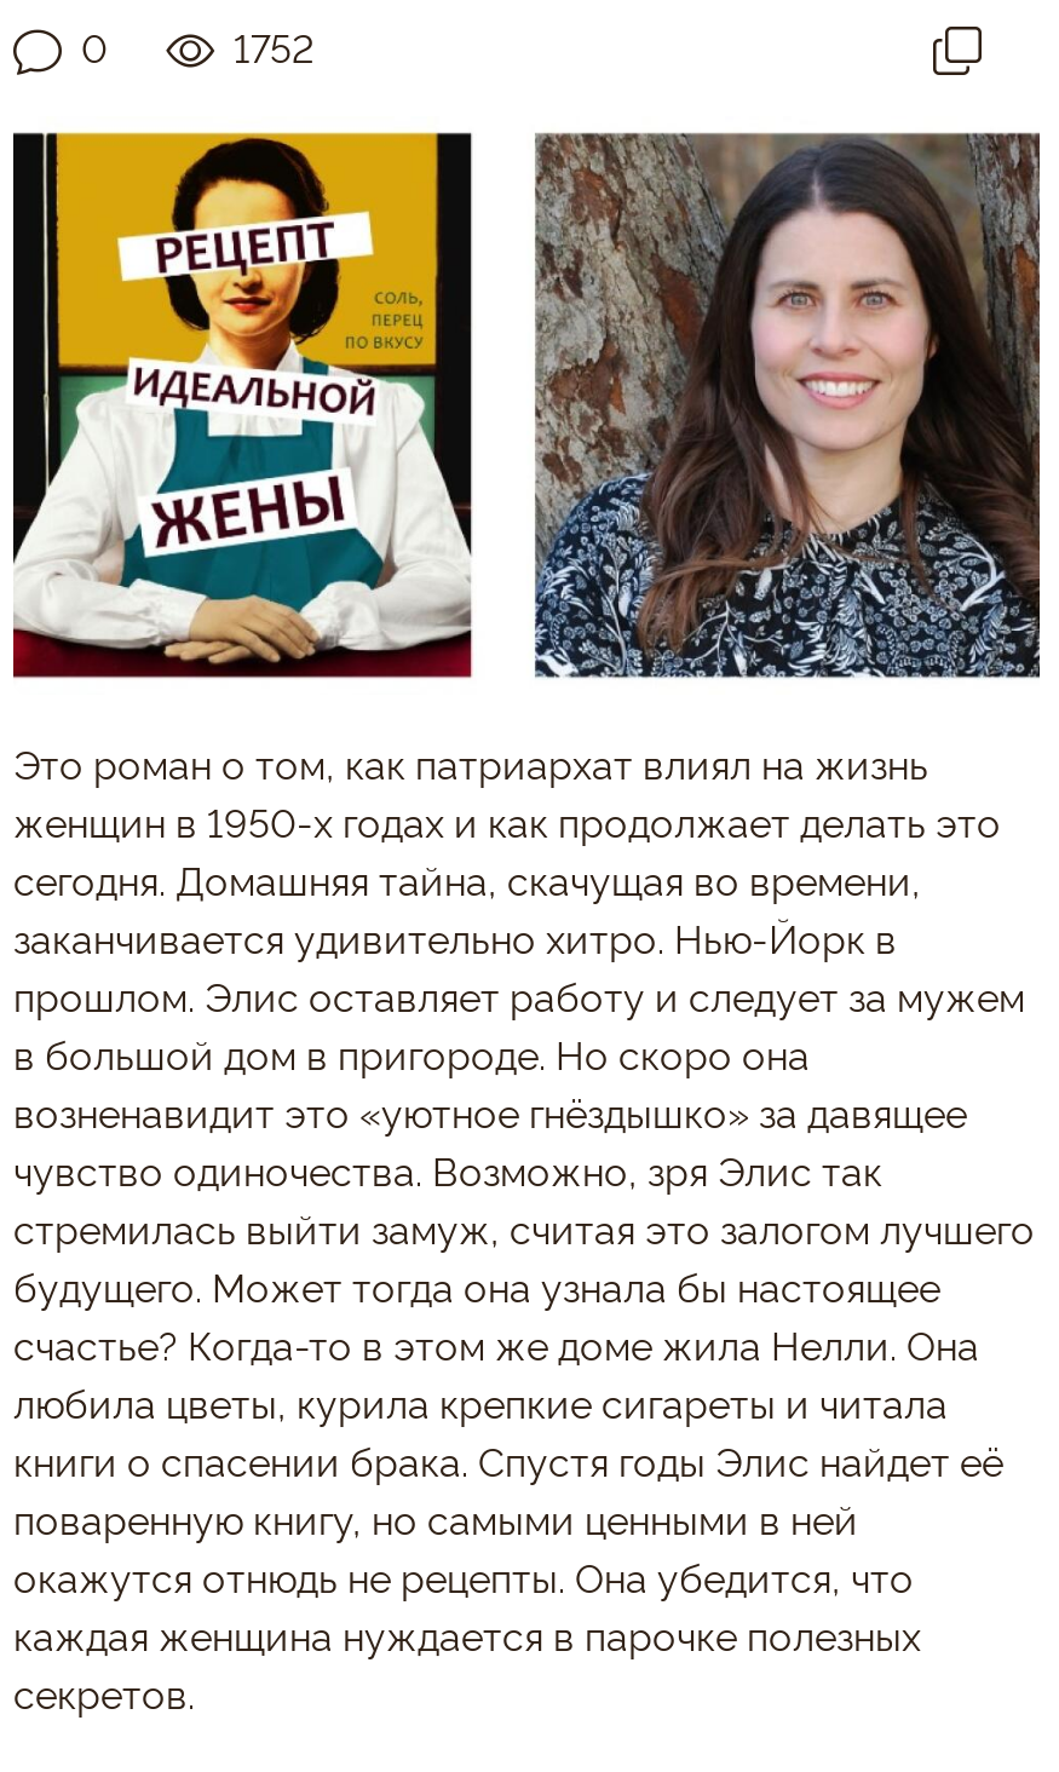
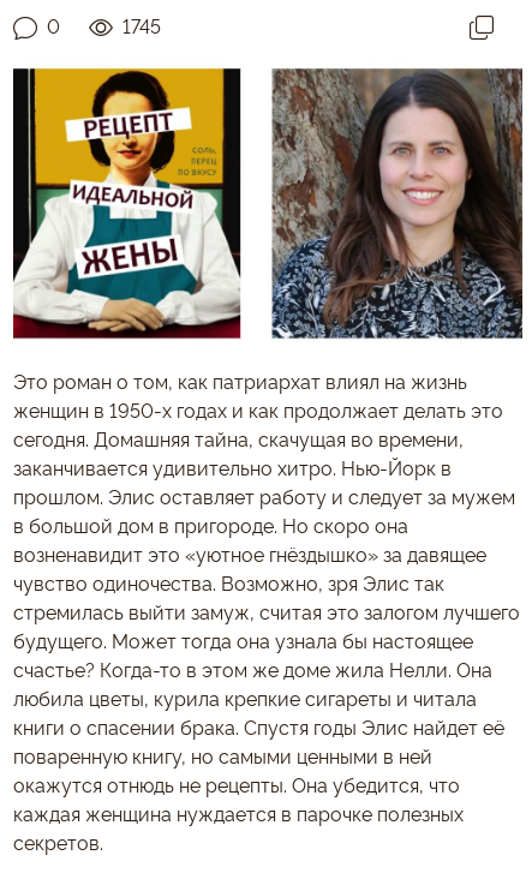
- 1752
+ 1745
